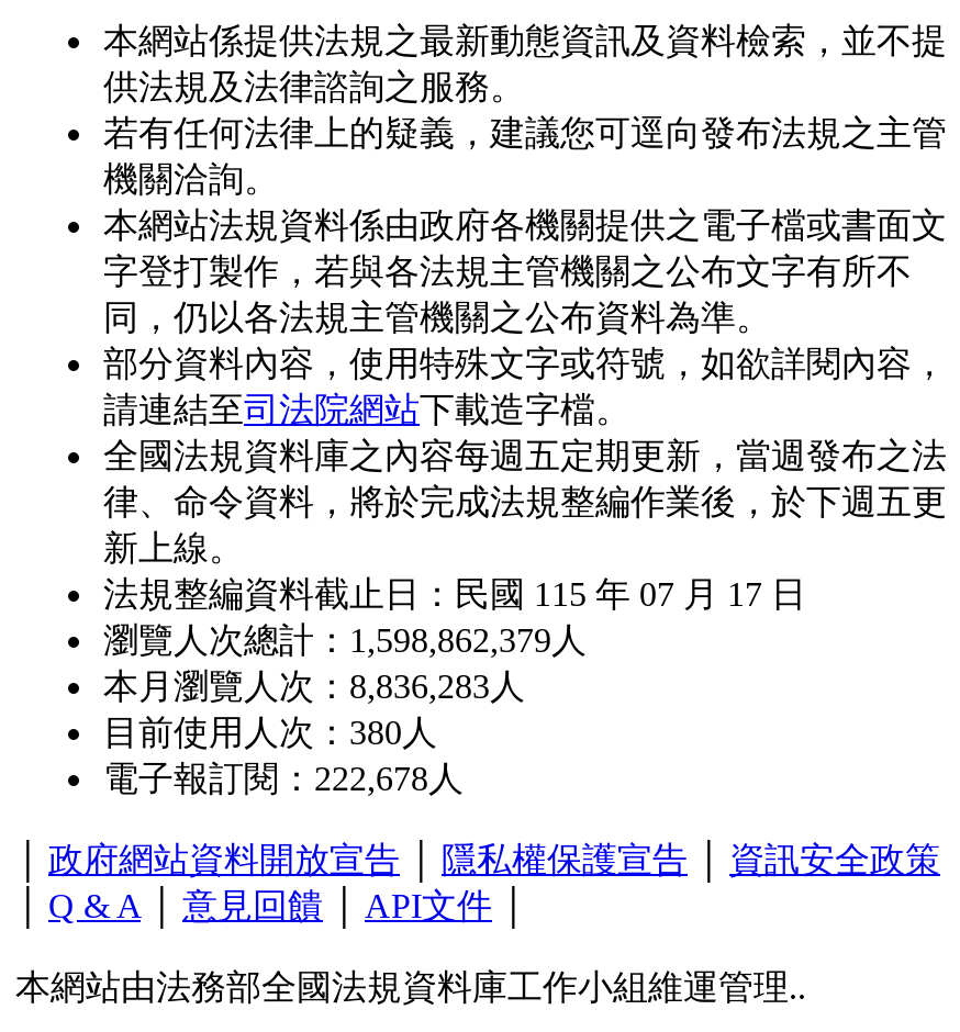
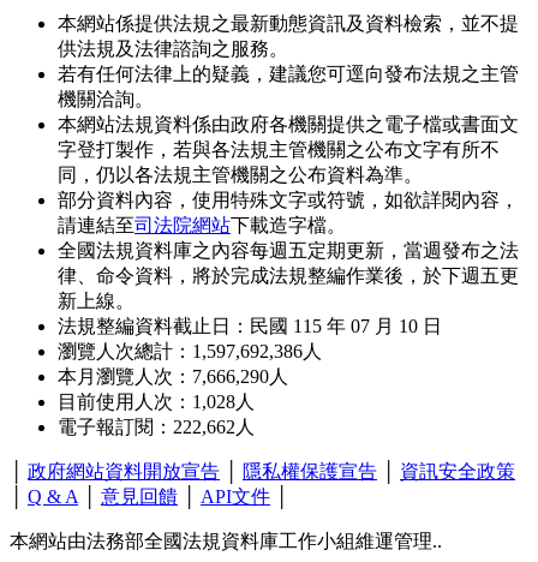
- 法規整編資料截止日：民國 115 年 07 月 17 日
+ 法規整編資料截止日：民國 115 年 07 月 10 日

- 瀏覽人次總計：1,598,862,379人
+ 瀏覽人次總計：1,597,692,386人

- 本月瀏覽人次：8,836,283人
+ 本月瀏覽人次：7,666,290人

- 目前使用人次：380人
+ 目前使用人次：1,028人

- 電子報訂閱：222,678人
+ 電子報訂閱：222,662人
